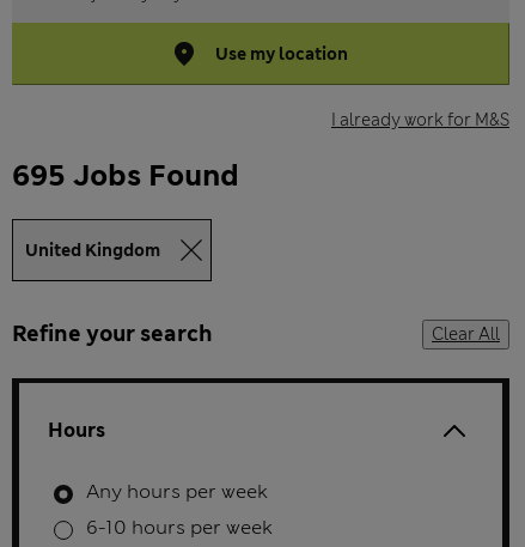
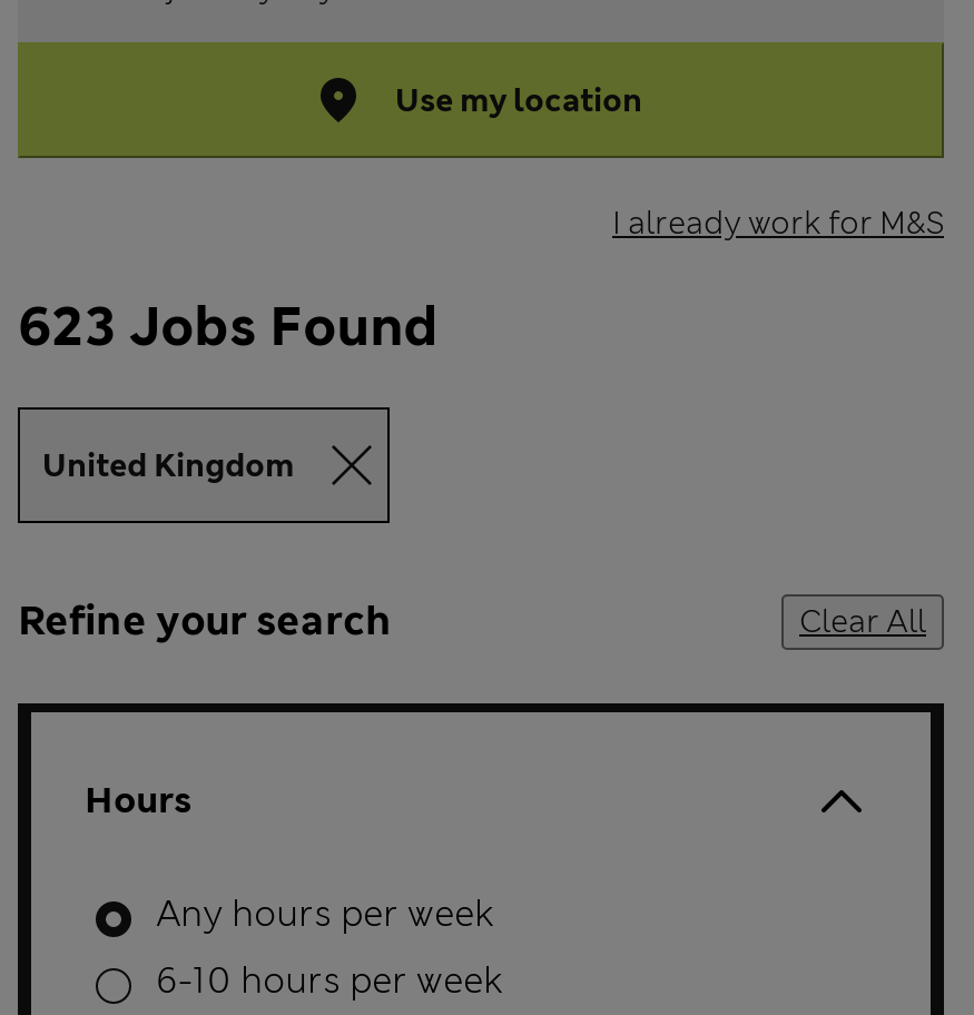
- 695 Jobs Found
+ 623 Jobs Found
